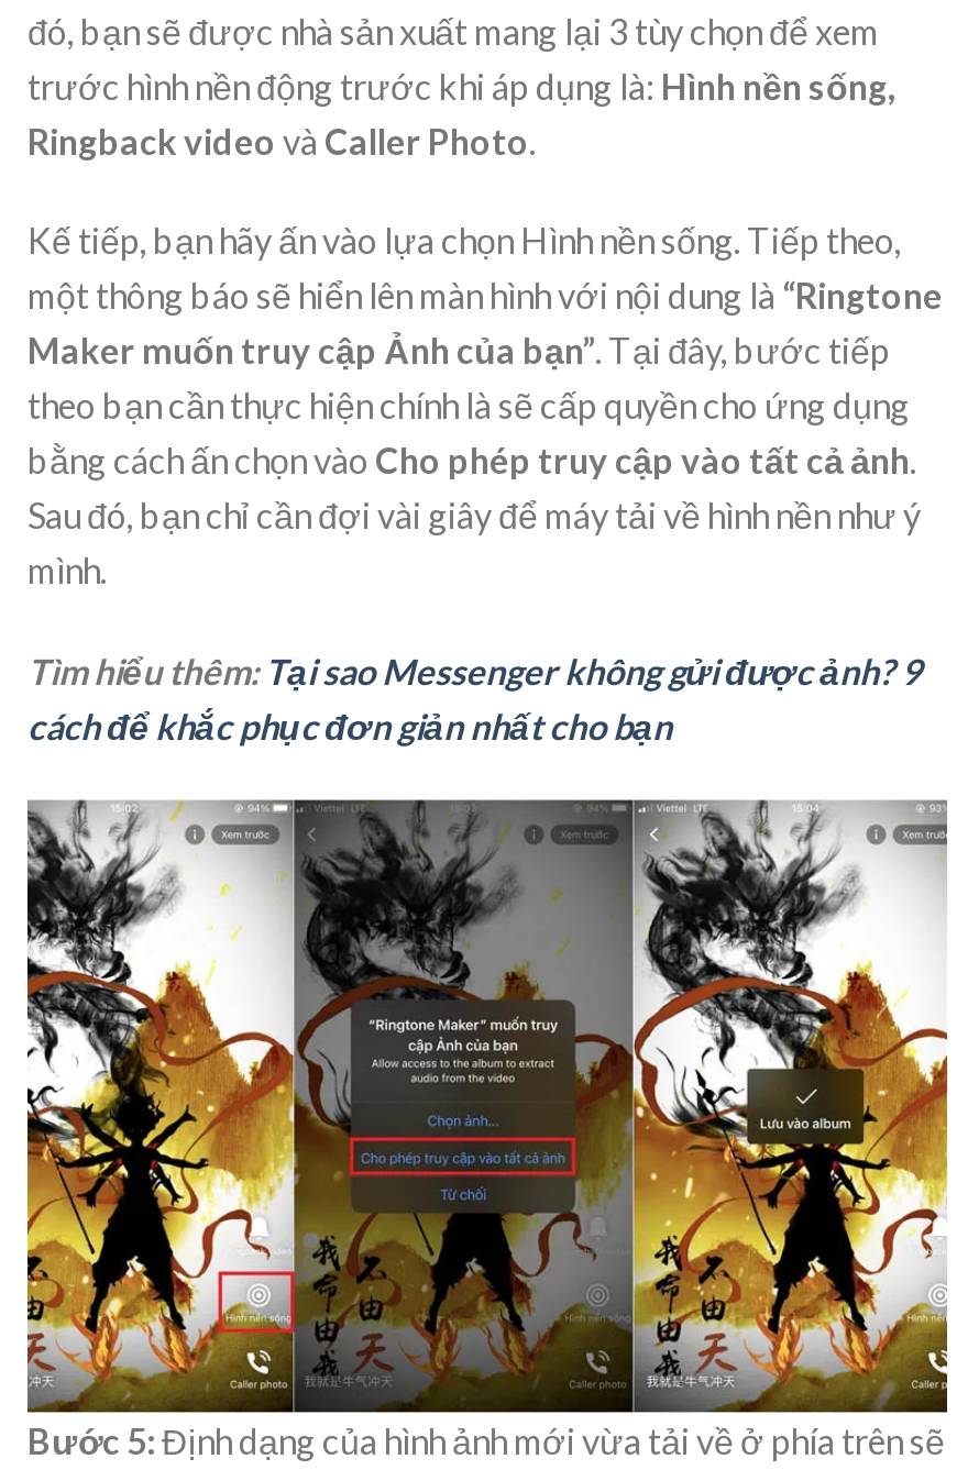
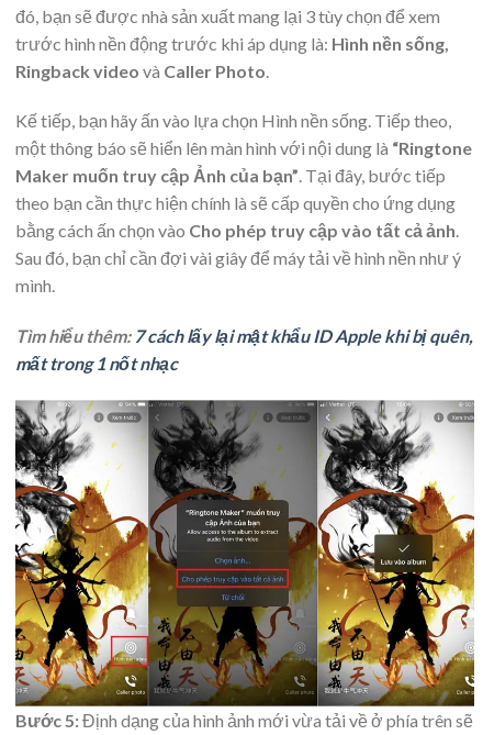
- Tìm hiểu thêm: Tại sao Messenger không gửi được ảnh? 9
- cách để khắc phục đơn giản nhất cho bạn
+ Tìm hiểu thêm: 7 cách lấy lại mật khẩu ID Apple khi bị quên,
+ mất trong 1 nốt nhạc
